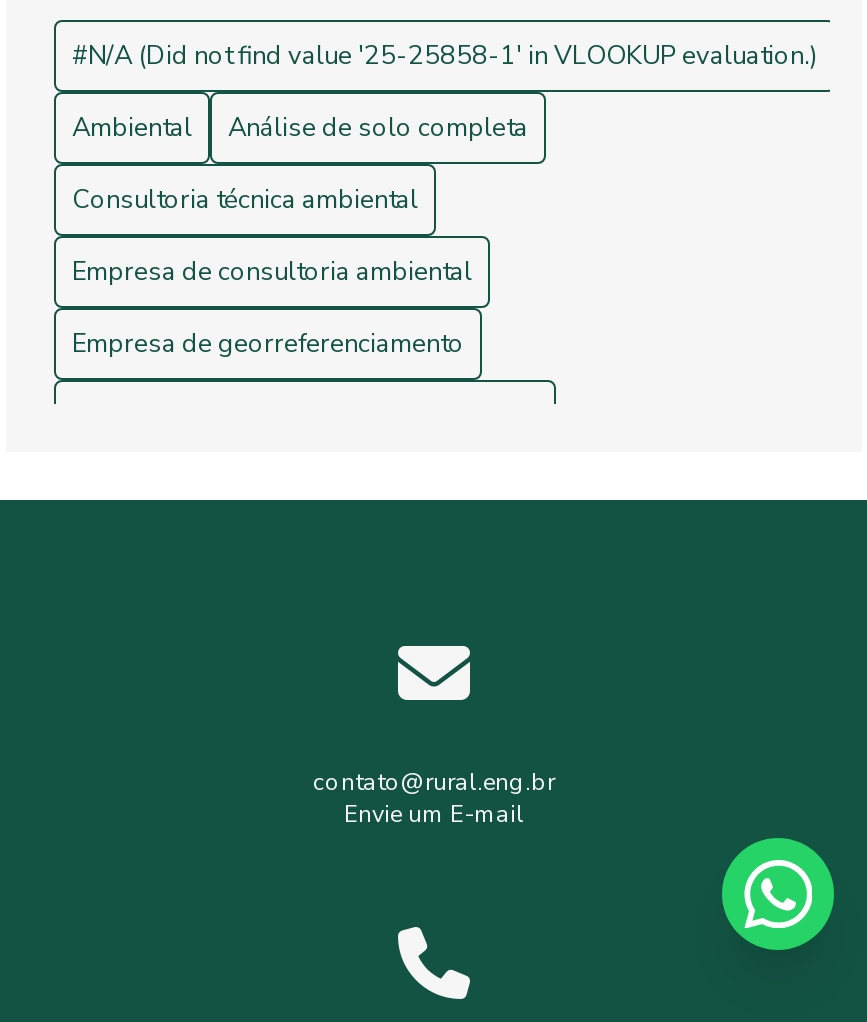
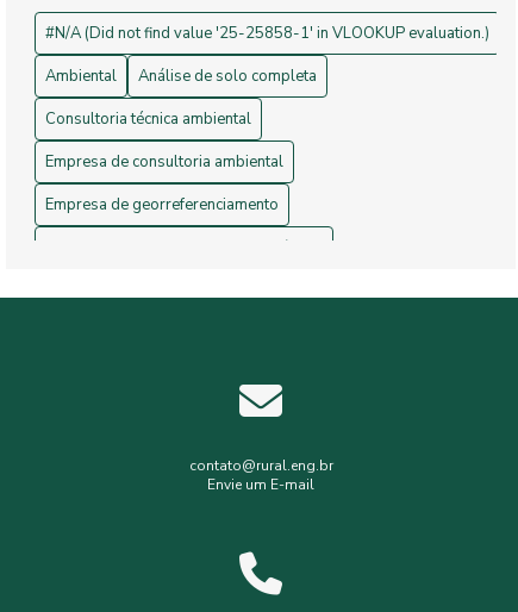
- [image]
